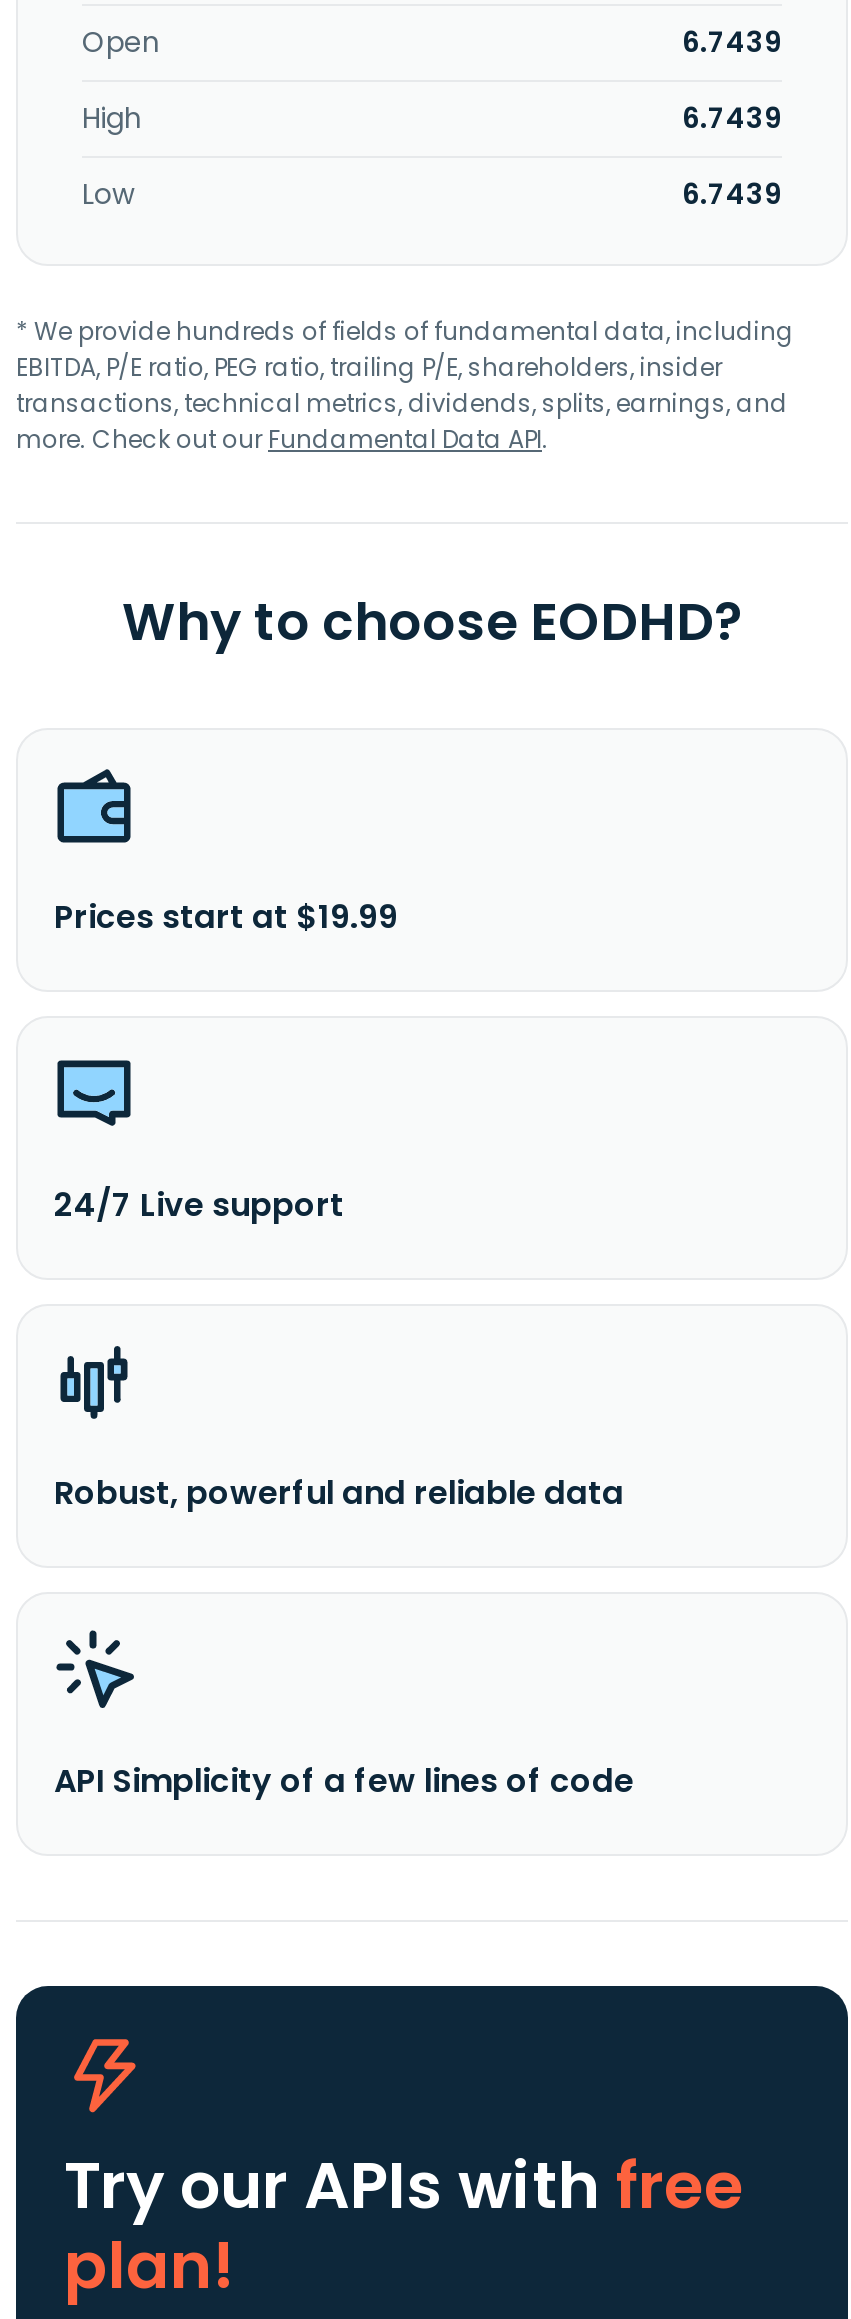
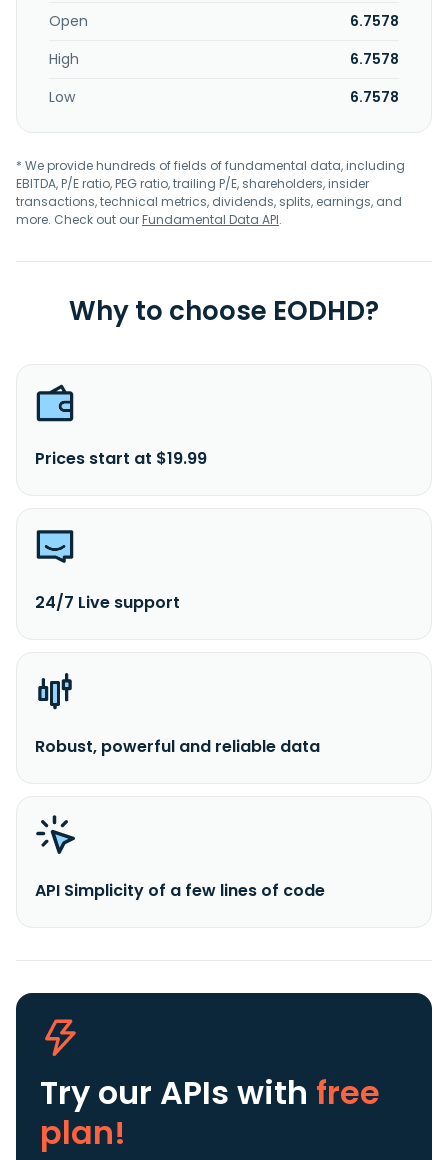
- 6.7439
+ 6.7578

- 6.7439
+ 6.7578

- 6.7439
+ 6.7578
